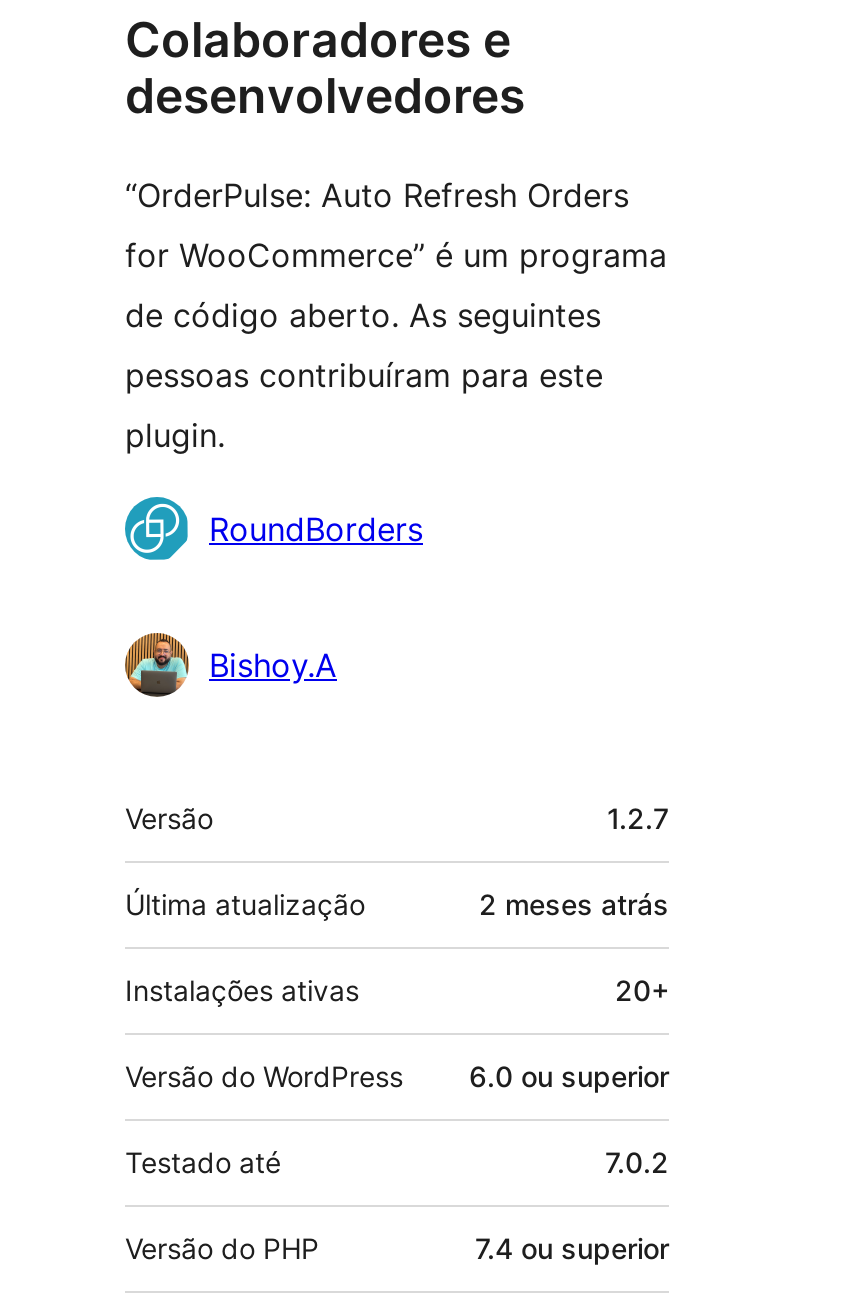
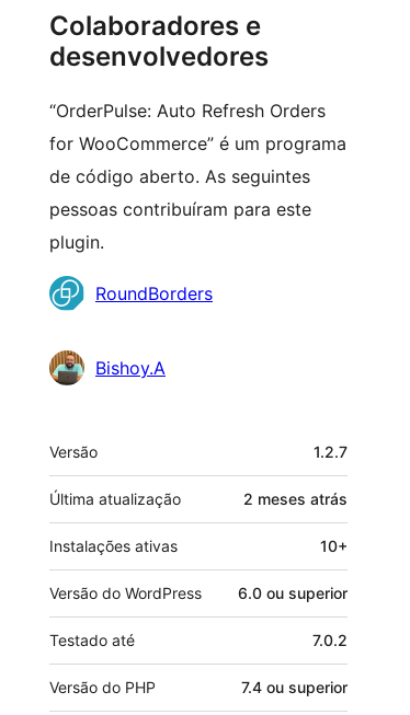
- 20+
+ 10+
